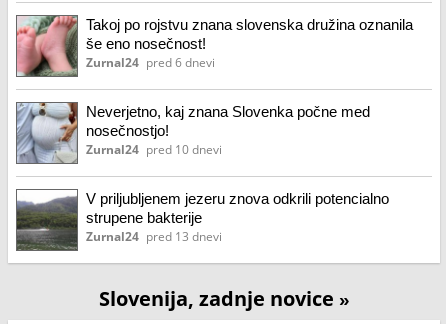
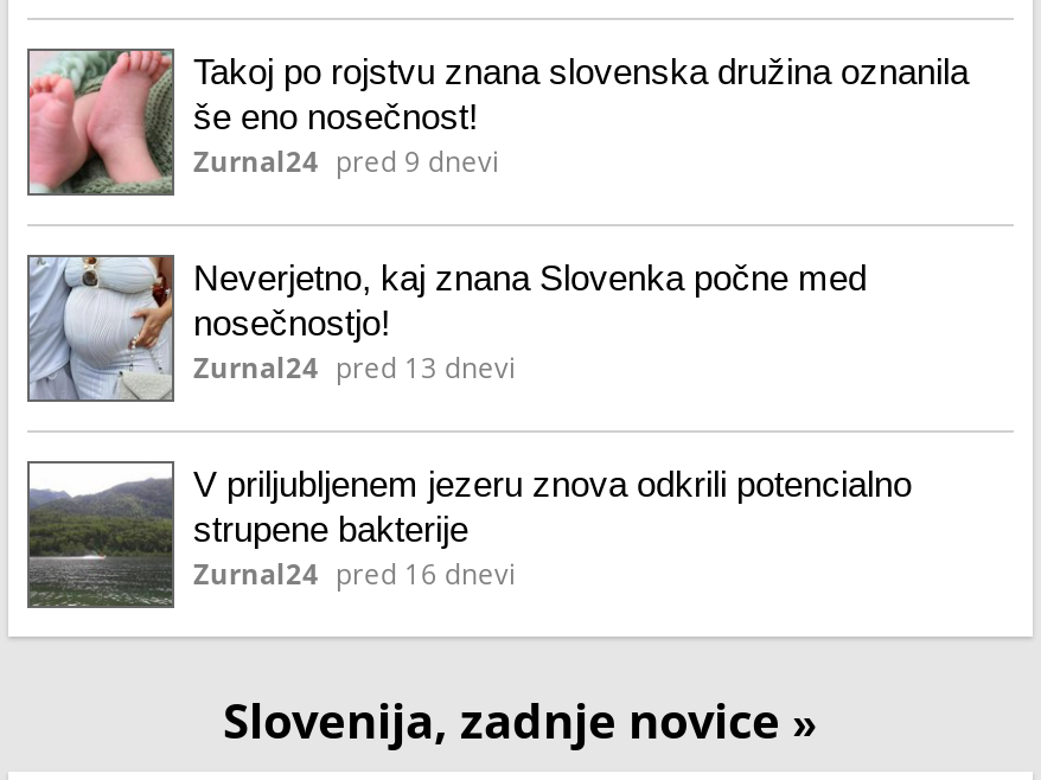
- Zurnal24 pred 6 dnevi
+ Zurnal24 pred 9 dnevi

- Zurnal24 pred 10 dnevi

moved up: Zurnal24 pred 13 dnevi

+ Zurnal24 pred 16 dnevi
